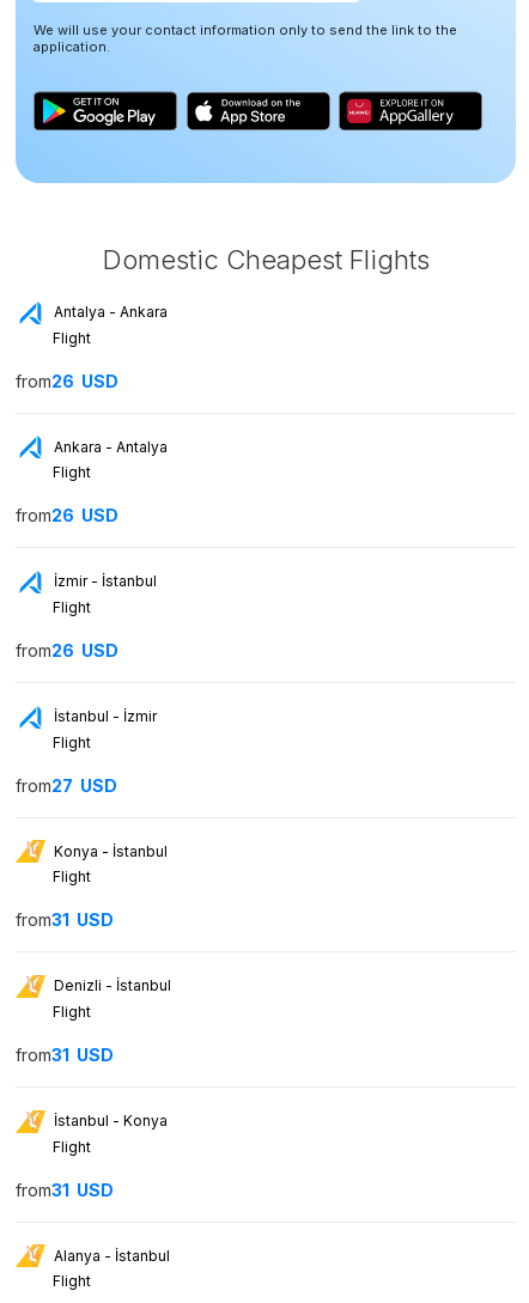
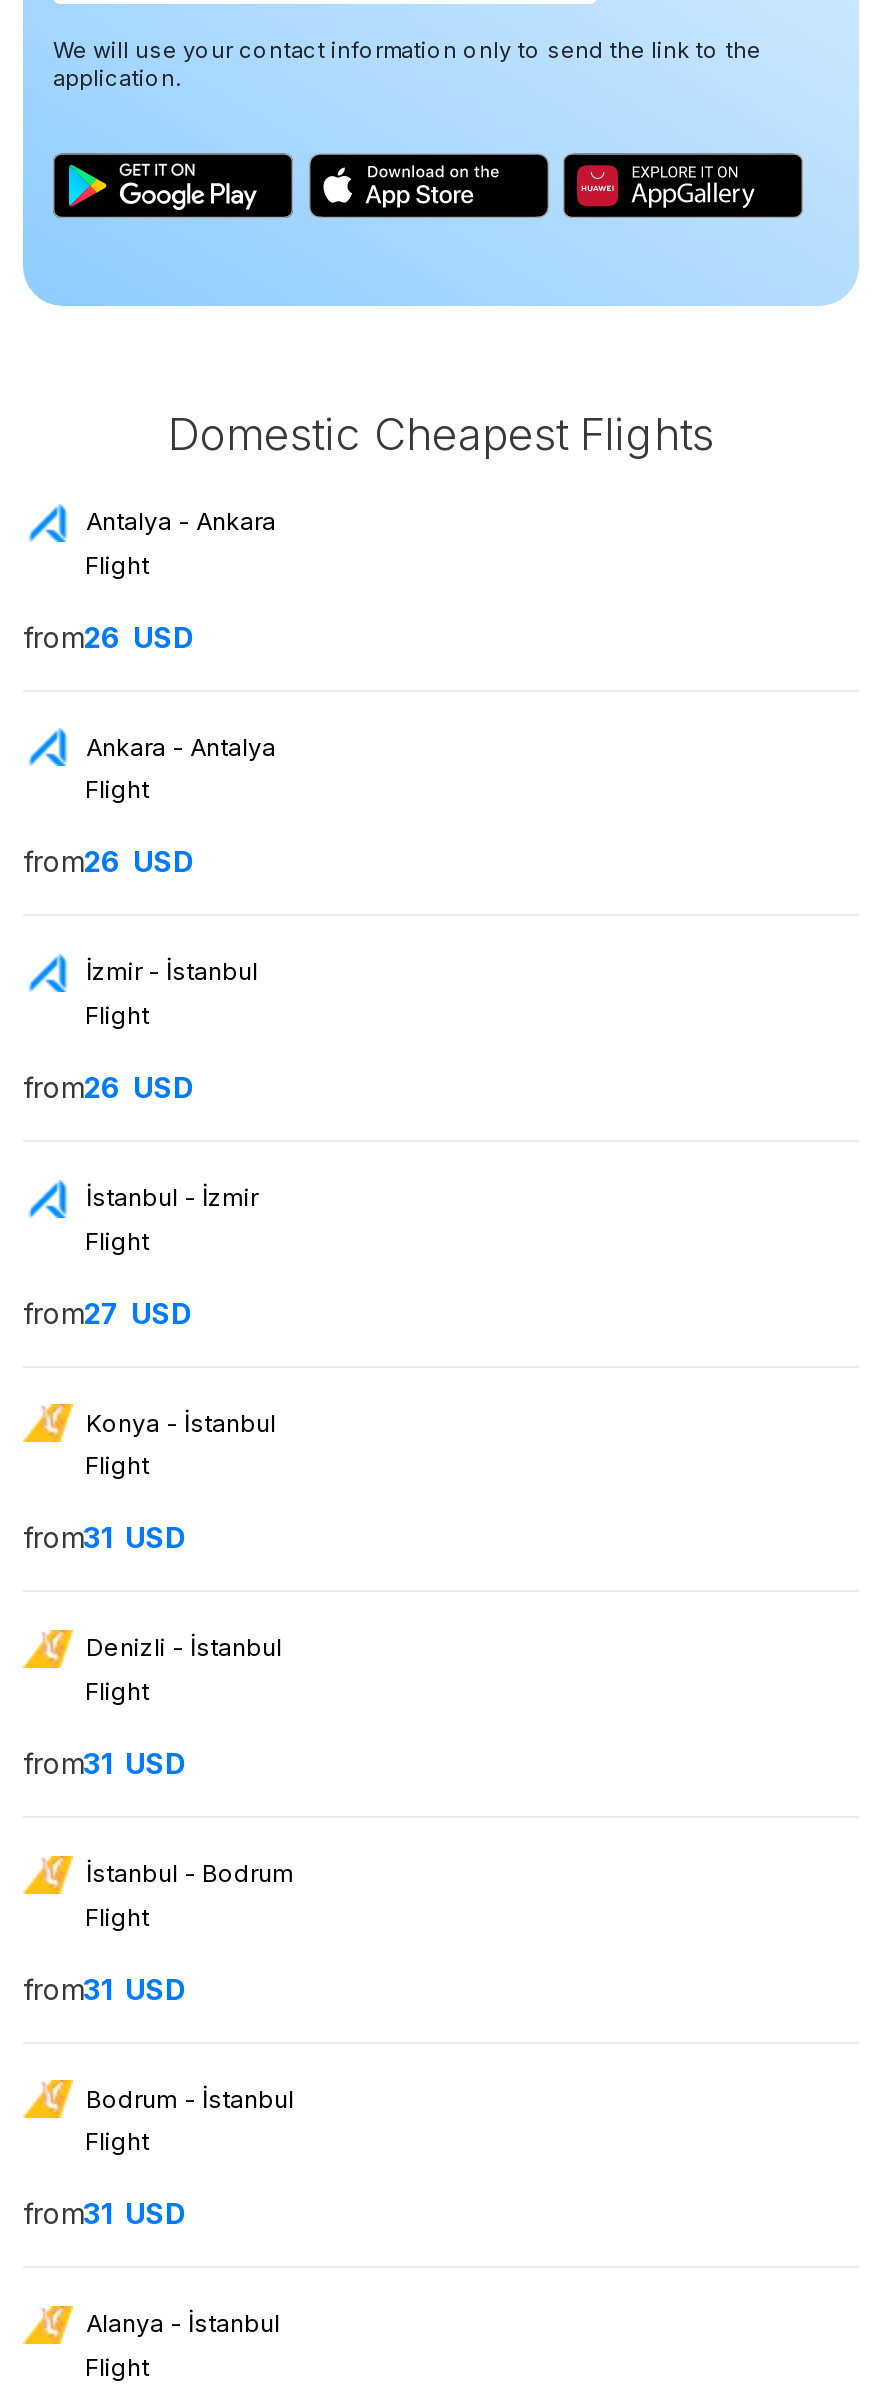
- İstanbul - Konya
+ İstanbul - Bodrum
+ Flight
+ from31 USD
+ Bodrum - İstanbul
